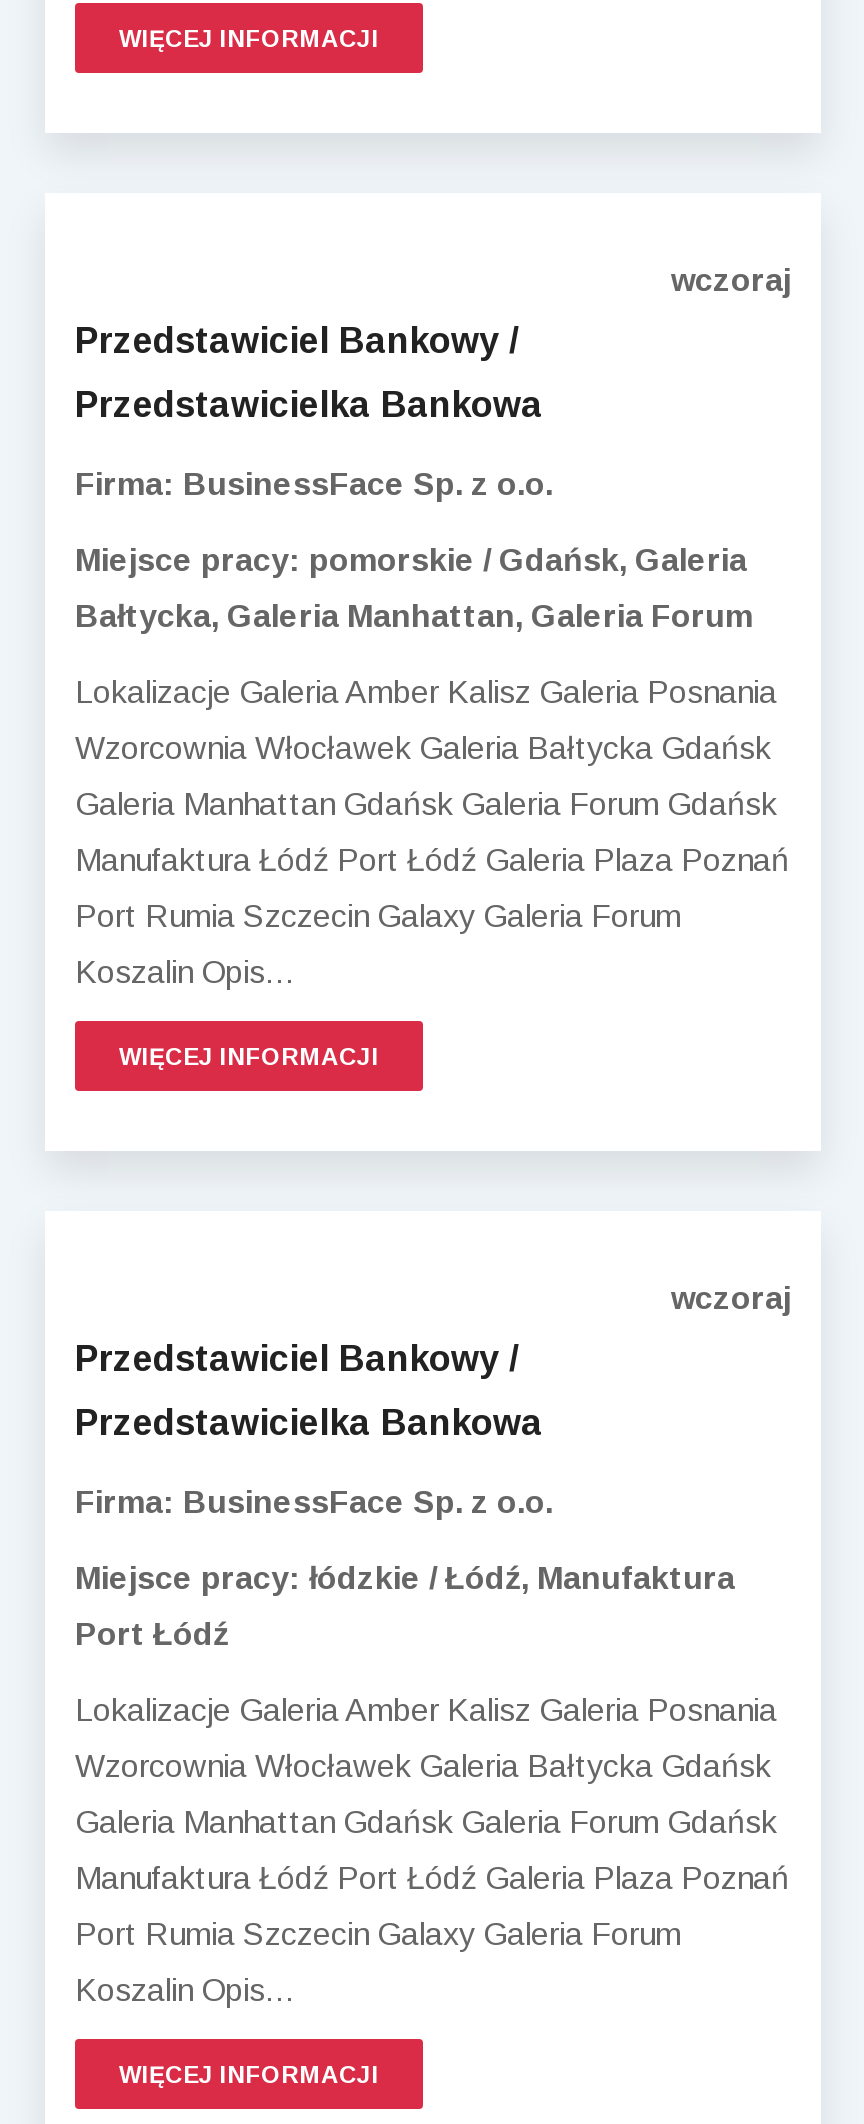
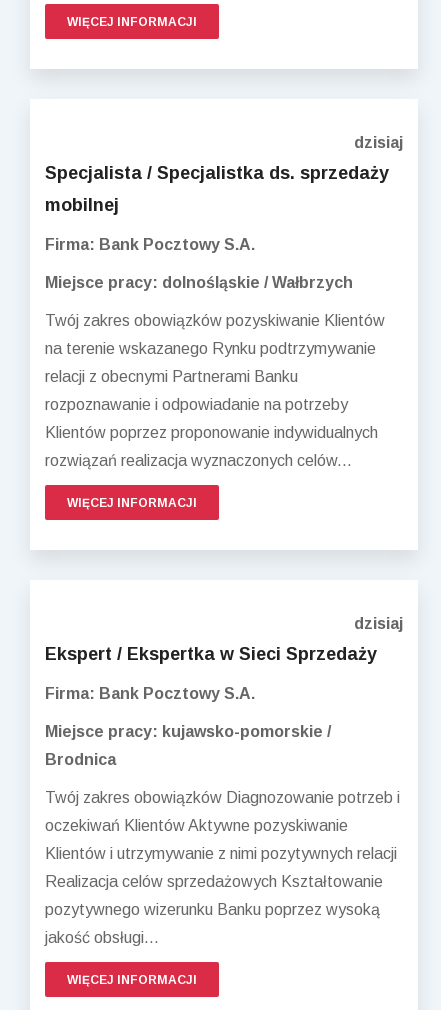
- wczoraj
- Przedstawiciel Bankowy /
- Przedstawicielka Bankowa
- Firma: BusinessFace Sp. z o.o.
- Miejsce pracy: pomorskie / Gdańsk, Galeria
- Bałtycka, Galeria Manhattan, Galeria Forum
- Lokalizacje Galeria Amber Kalisz Galeria Posnania
- Wzorcownia Włocławek Galeria Bałtycka Gdańsk
- Galeria Manhattan Gdańsk Galeria Forum Gdańsk
- Manufaktura Łódź Port Łódź Galeria Plaza Poznań
- Port Rumia Szczecin Galaxy Galeria Forum
- Koszalin Opis...
+ dzisiaj
+ Specjalista / Specjalistka ds. sprzedaży
+ mobilnej
+ Firma: Bank Pocztowy S.A.
+ Miejsce pracy: dolnośląskie / Wałbrzych
+ Twój zakres obowiązków pozyskiwanie Klientów
+ na terenie wskazanego Rynku podtrzymywanie
+ relacji z obecnymi Partnerami Banku
+ rozpoznawanie i odpowiadanie na potrzeby
+ Klientów poprzez proponowanie indywidualnych
+ rozwiązań realizacja wyznaczonych celów...

- wczoraj
- Przedstawiciel Bankowy /
- Przedstawicielka Bankowa
- Firma: BusinessFace Sp. z o.o.
- Miejsce pracy: łódzkie / Łódź, Manufaktura
- Port Łódź
- Lokalizacje Galeria Amber Kalisz Galeria Posnania
- Wzorcownia Włocławek Galeria Bałtycka Gdańsk
- Galeria Manhattan Gdańsk Galeria Forum Gdańsk
- Manufaktura Łódź Port Łódź Galeria Plaza Poznań
- Port Rumia Szczecin Galaxy Galeria Forum
- Koszalin Opis...
+ dzisiaj
+ Ekspert / Ekspertka w Sieci Sprzedaży
+ Firma: Bank Pocztowy S.A.
+ Miejsce pracy: kujawsko-pomorskie /
+ Brodnica
+ Twój zakres obowiązków Diagnozowanie potrzeb i
+ oczekiwań Klientów Aktywne pozyskiwanie
+ Klientów i utrzymywanie z nimi pozytywnych relacji
+ Realizacja celów sprzedażowych Kształtowanie
+ pozytywnego wizerunku Banku poprzez wysoką
+ jakość obsługi...
